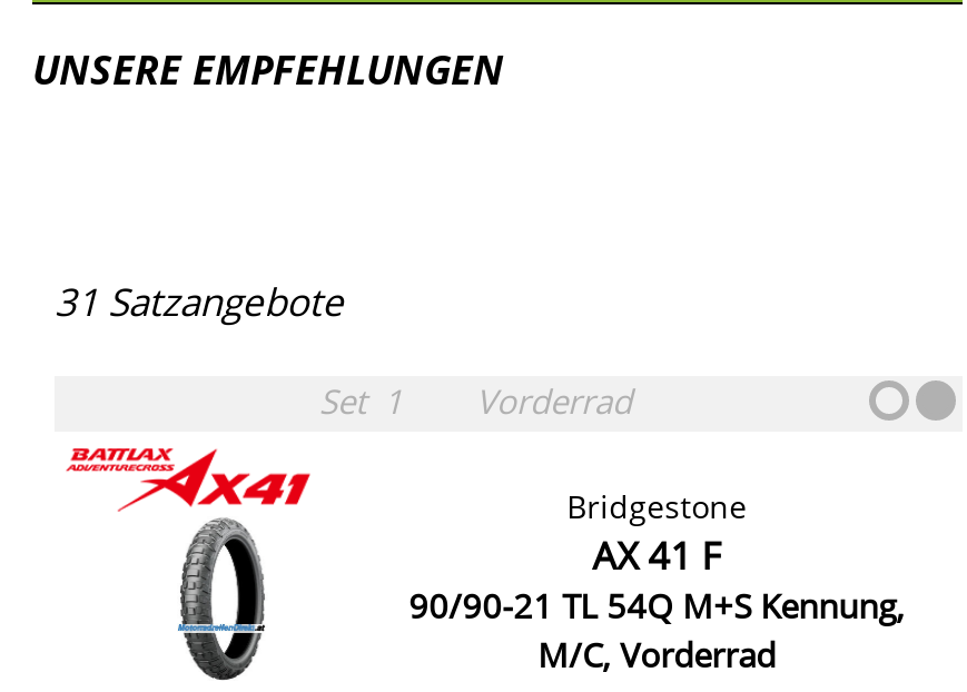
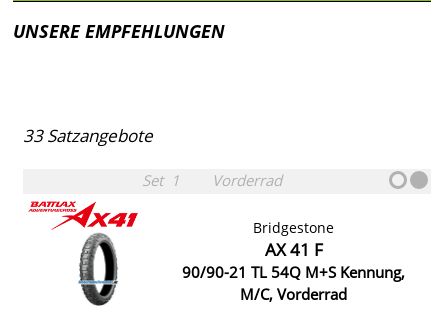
- 31 Satzangebote
+ 33 Satzangebote
